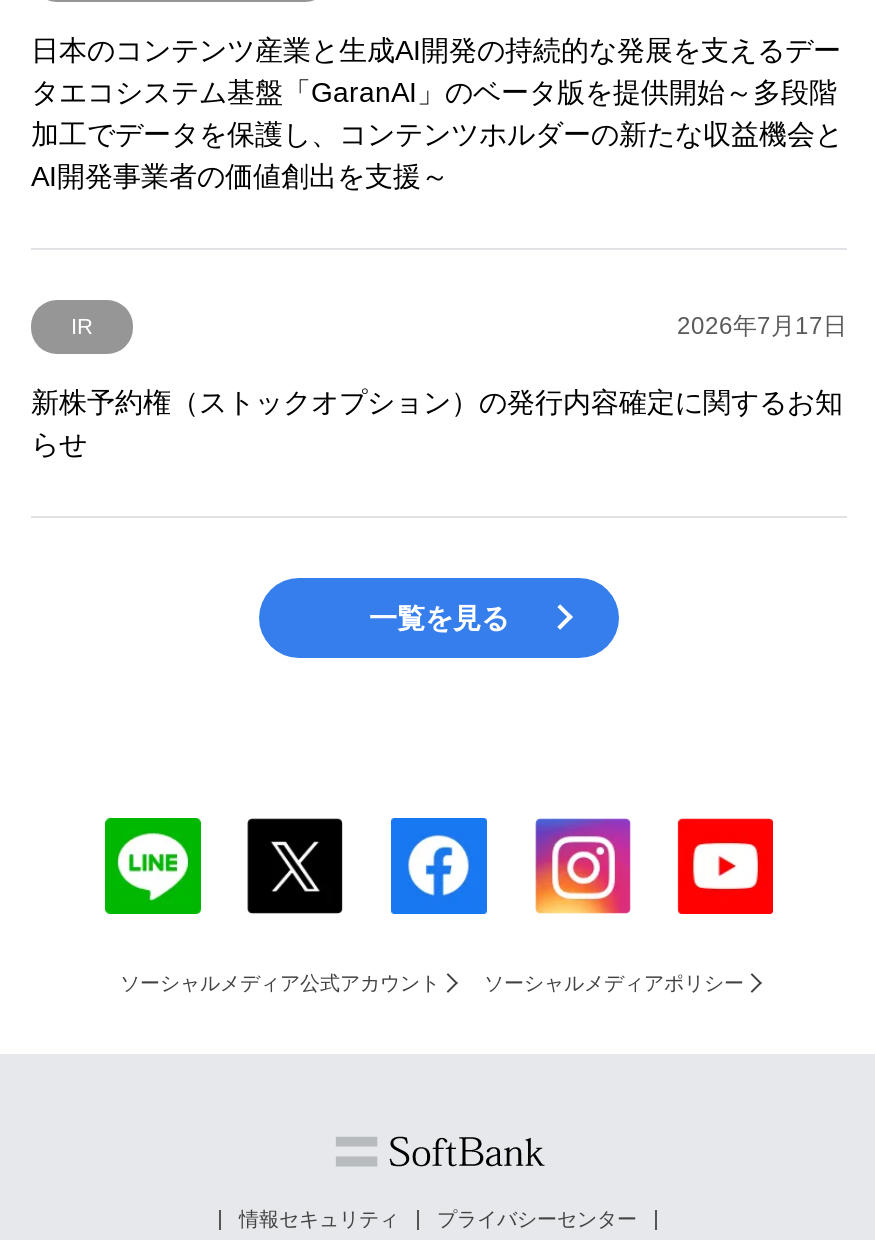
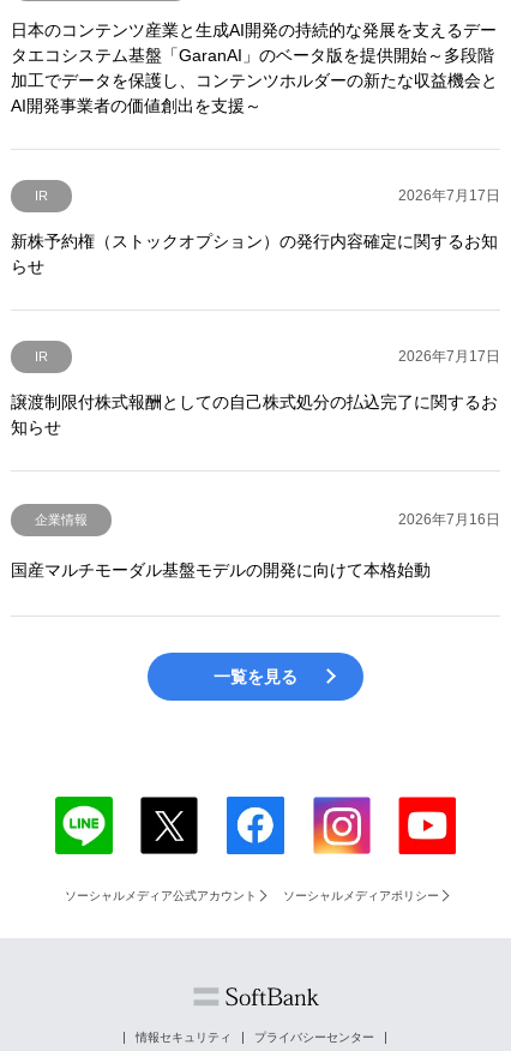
+ IR
+ 2026年7月17日
+ 譲渡制限付株式報酬としての自己株式処分の払込完了に関するお
+ 知らせ

+ 企業情報
+ 2026年7月16日
+ 国産マルチモーダル基盤モデルの開発に向けて本格始動
